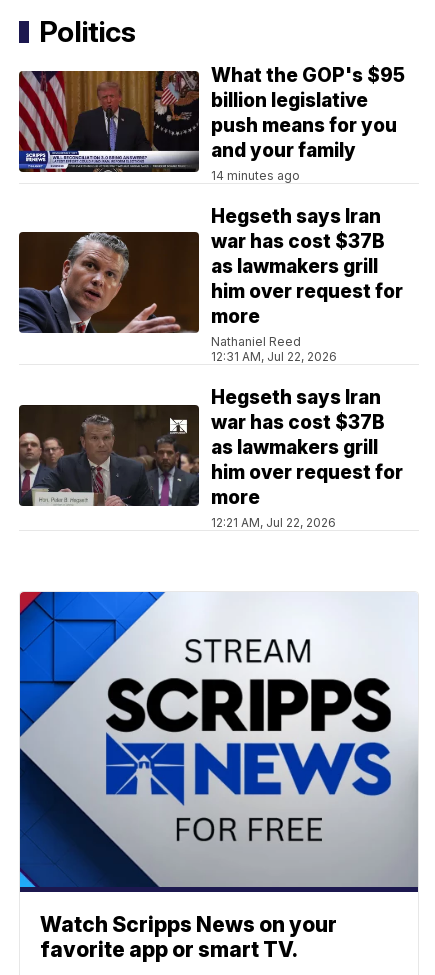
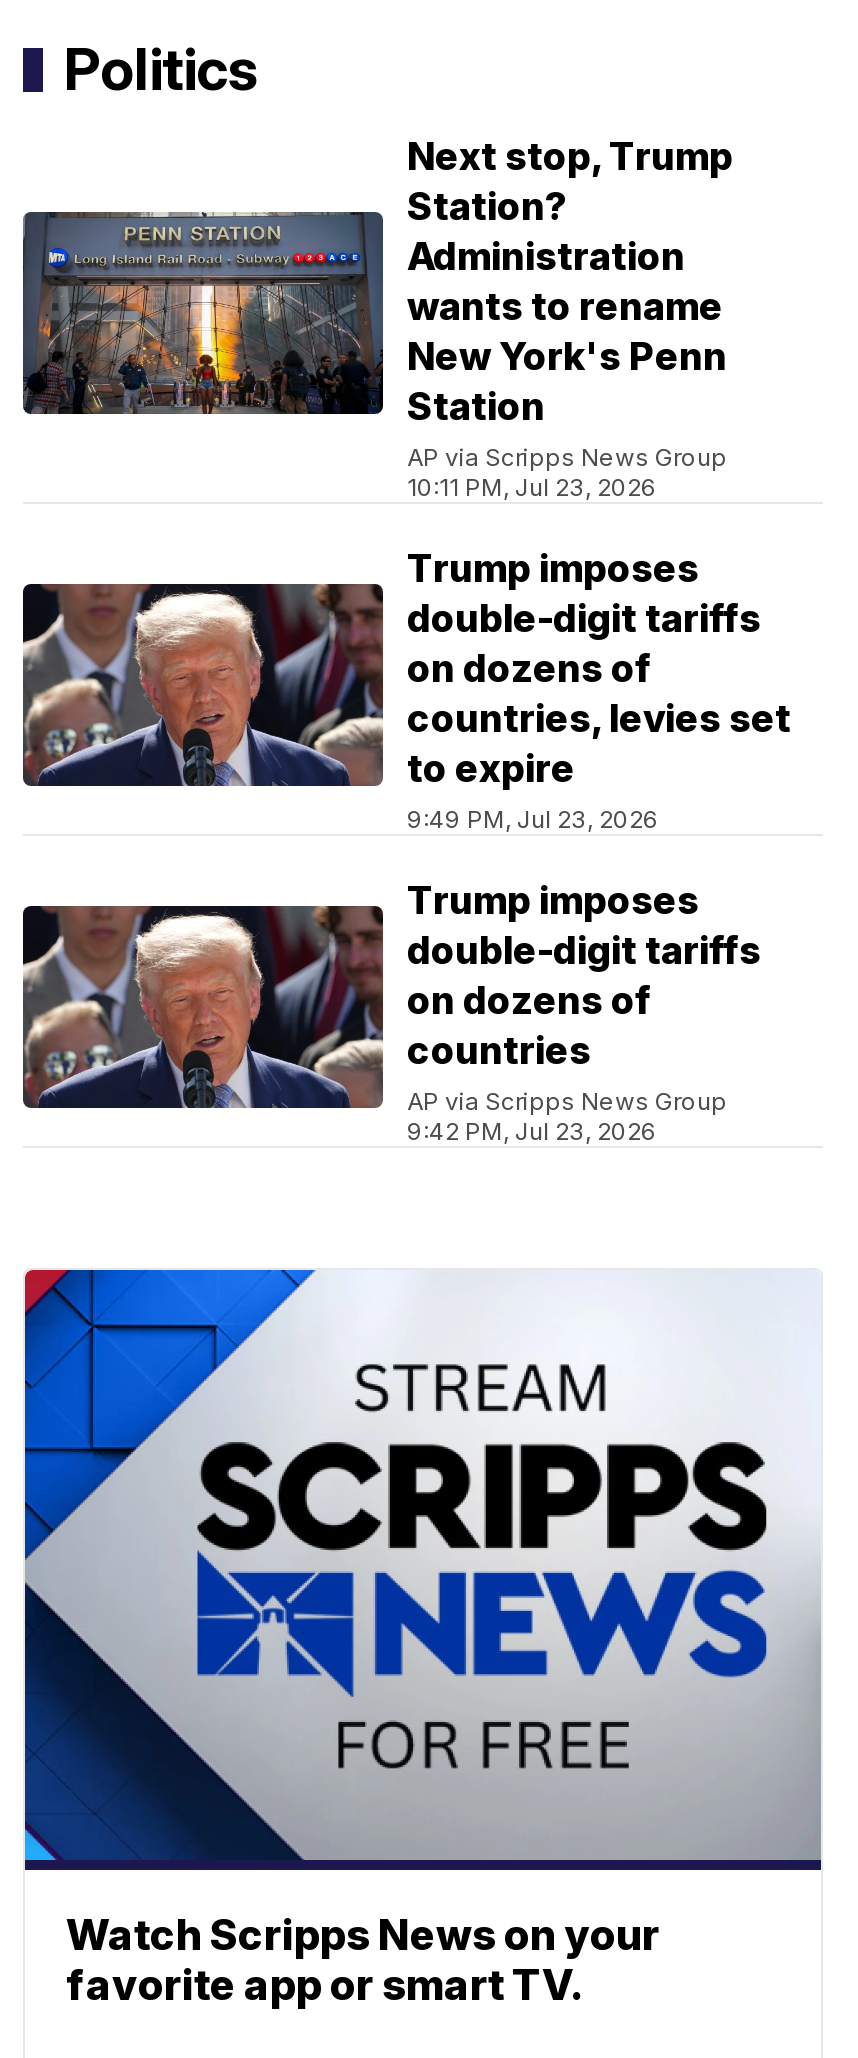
- [image]
- What the GOP's $95
- billion legislative
- push means for you
- and your family
- 14 minutes ago
+ [image]
+ Next stop, Trump
+ Station?
+ Administration
+ wants to rename
+ New York's Penn
+ Station
+ AP via Scripps News Group
+ 10:11 PM, Jul 23, 2026

- [image]
- Hegseth says Iran
- war has cost $37B
- as lawmakers grill
- him over request for
- more
- Nathaniel Reed
- 12:31 AM, Jul 22, 2026
+ [image]
+ Trump imposes
+ double-digit tariffs
+ on dozens of
+ countries, levies set
+ to expire
+ 9:49 PM, Jul 23, 2026

- [image]
- Hegseth says Iran
- war has cost $37B
- as lawmakers grill
- him over request for
- more
- 12:21 AM, Jul 22, 2026
+ [image]
+ Trump imposes
+ double-digit tariffs
+ on dozens of
+ countries
+ AP via Scripps News Group
+ 9:42 PM, Jul 23, 2026
